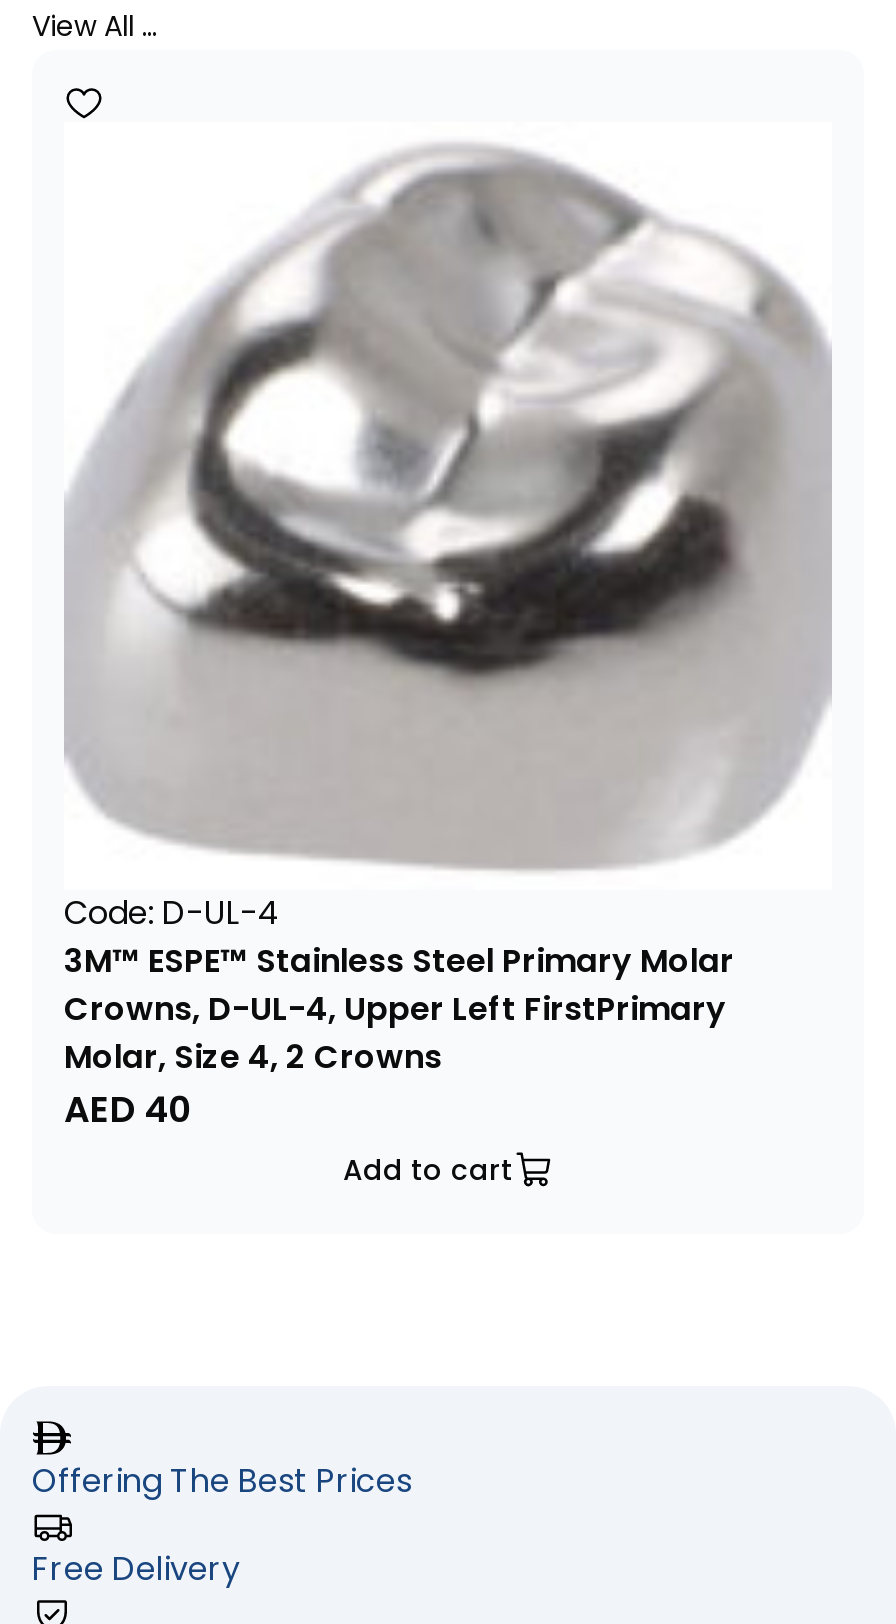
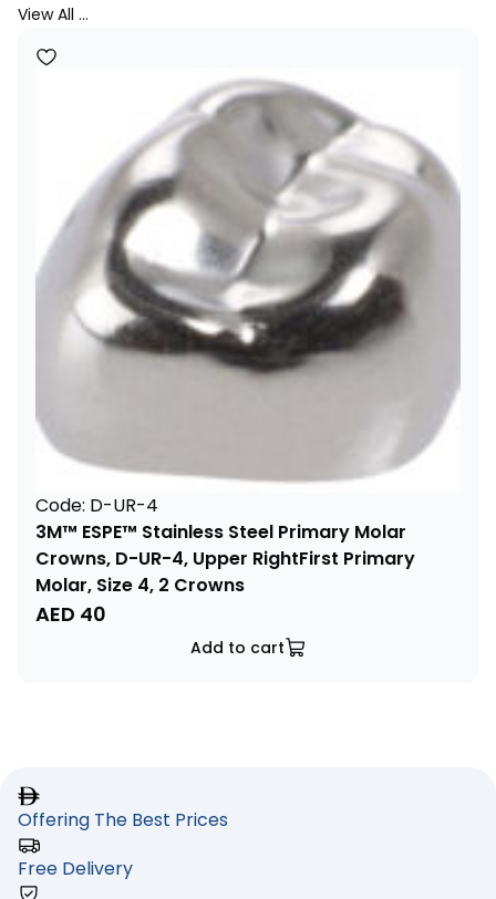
- Code: D-UL-4
+ Code: D-UR-4

- Crowns, D-UL-4, Upper Left FirstPrimary
+ Crowns, D-UR-4, Upper RightFirst Primary
